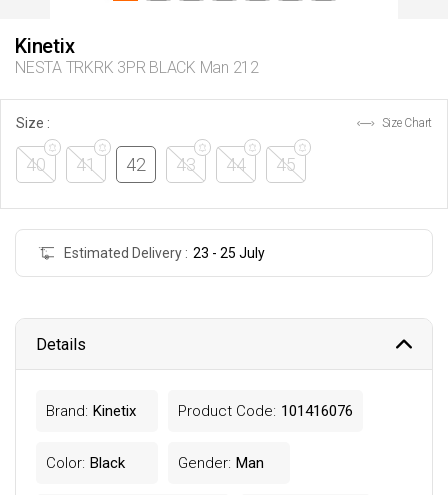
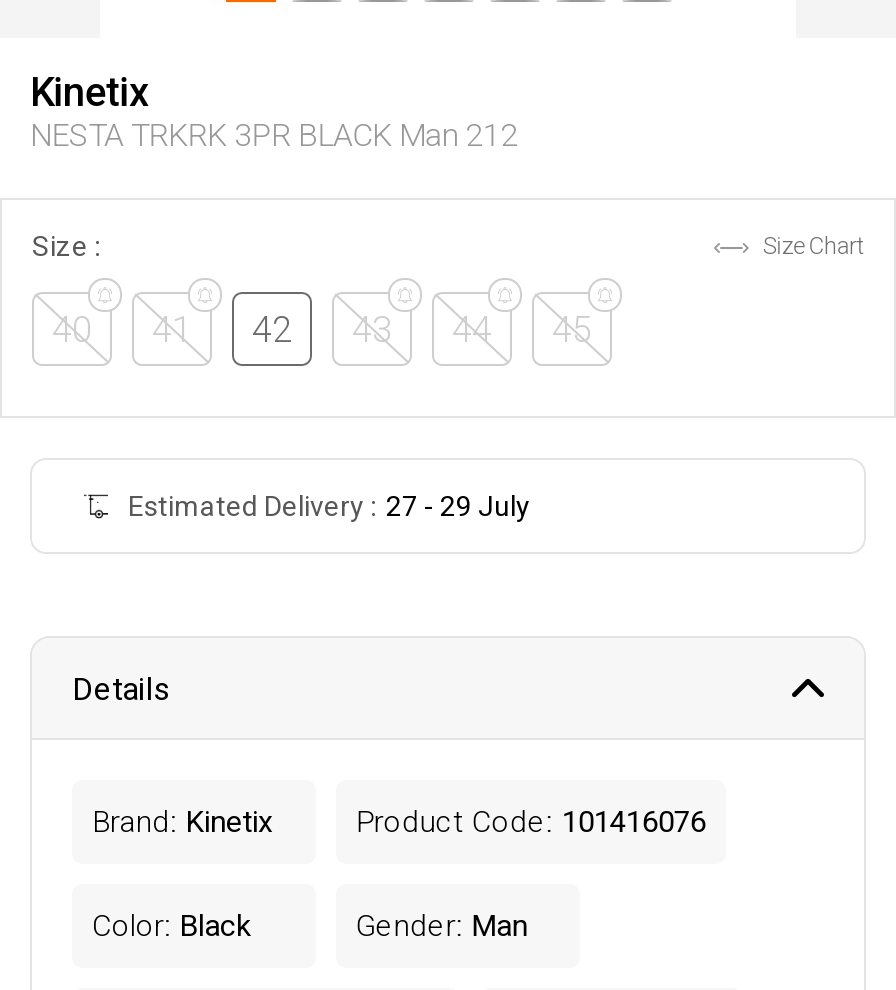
- Estimated Delivery : 23 - 25 July
+ Estimated Delivery : 27 - 29 July
